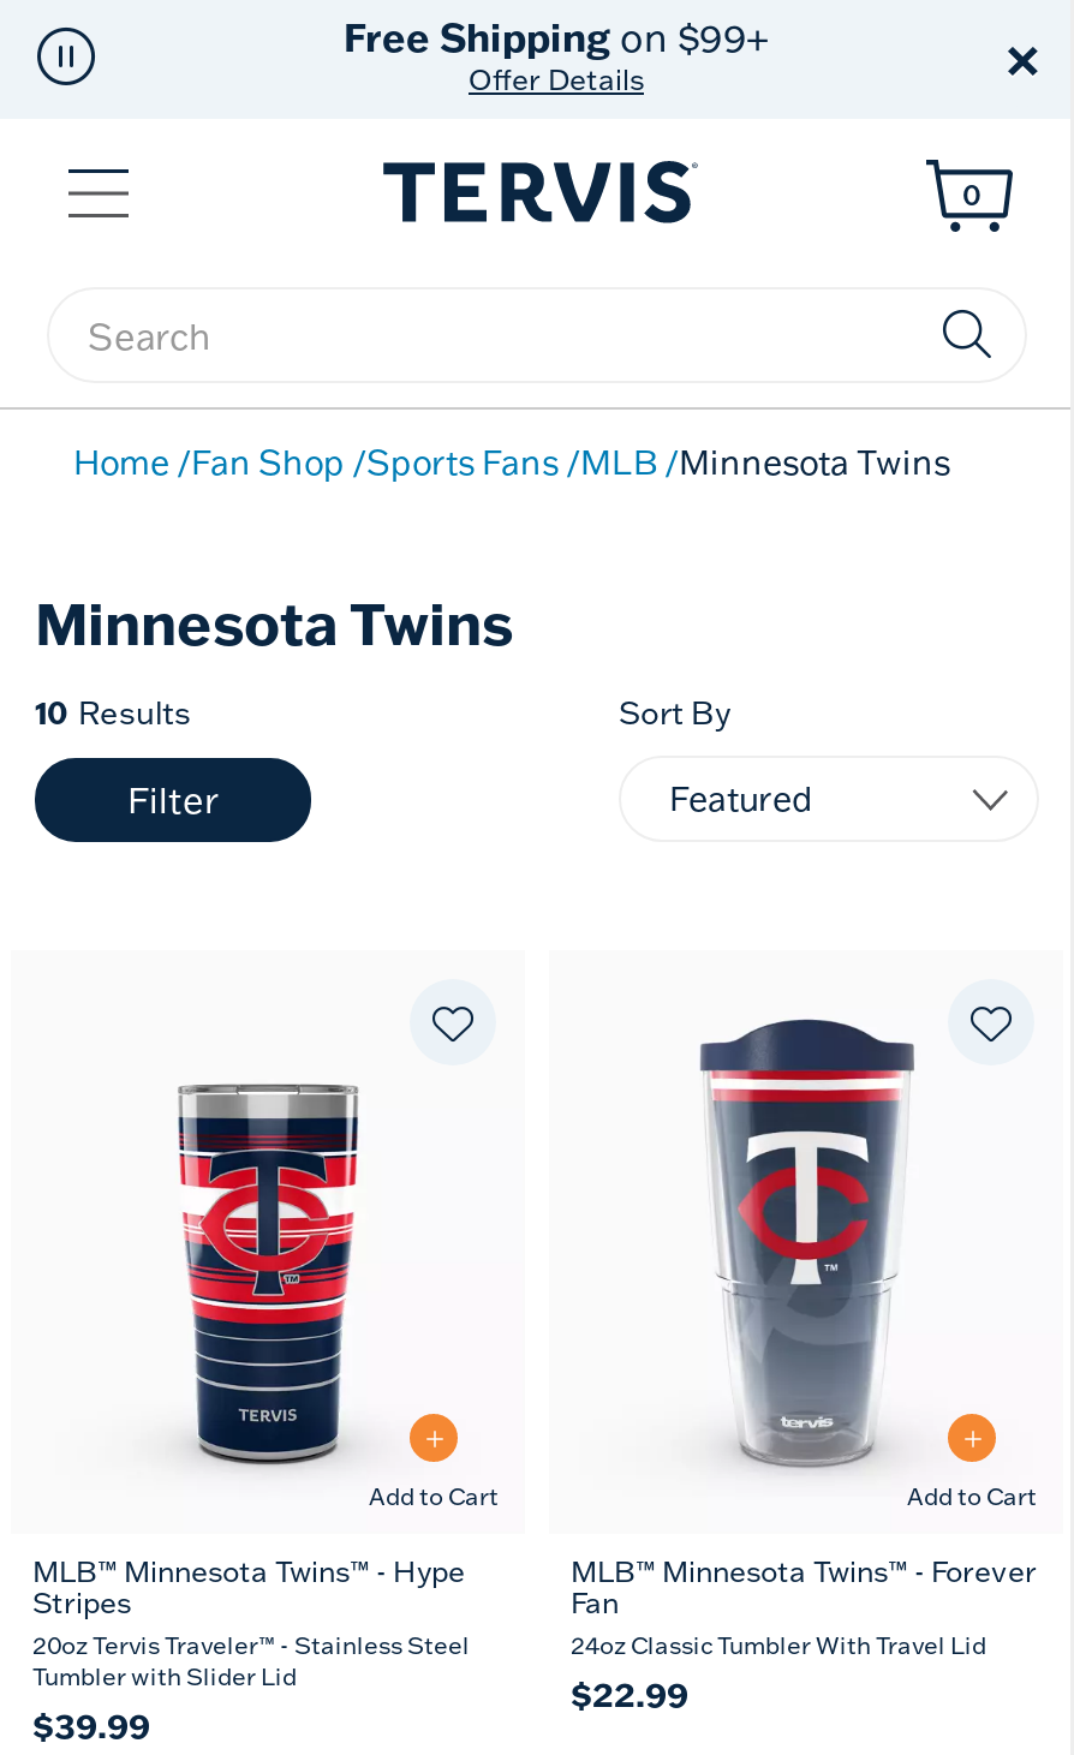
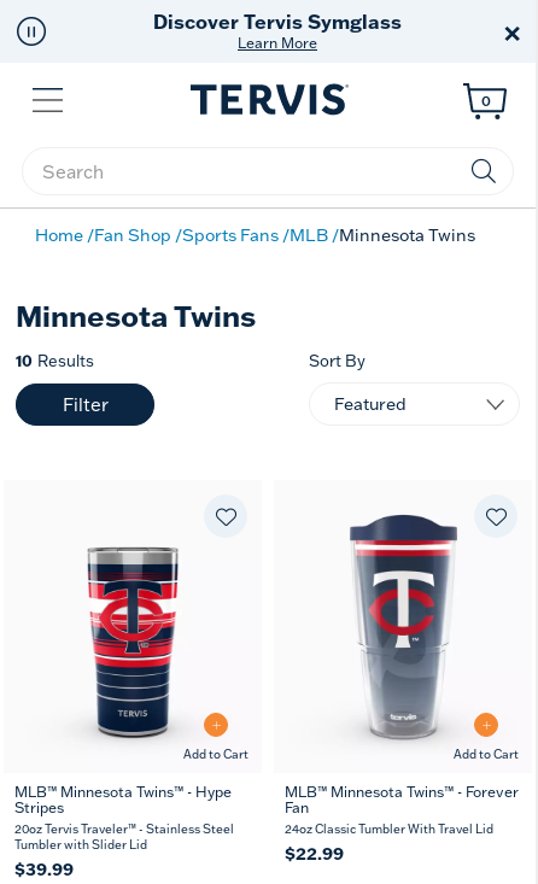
- Free Shipping on $99+
- Offer Details
+ Discover Tervis Symglass
+ Learn More
